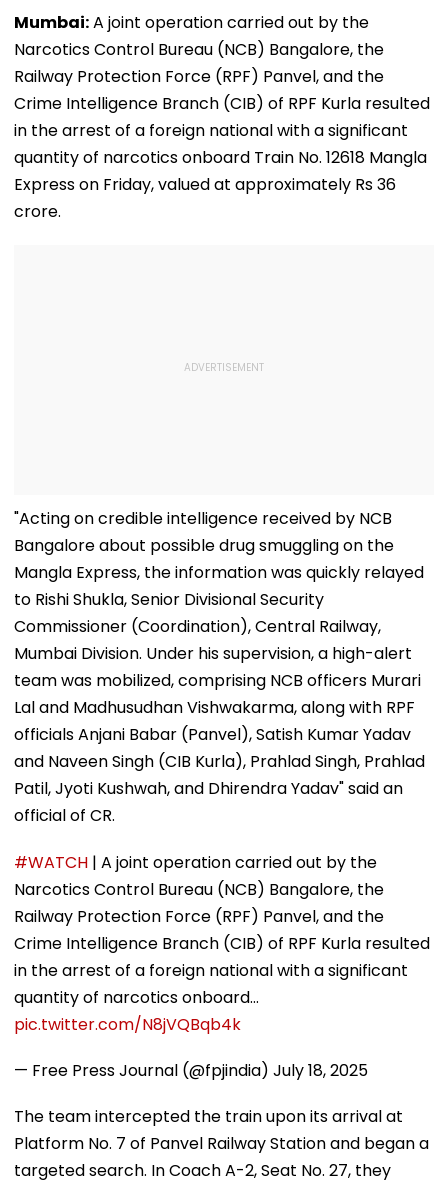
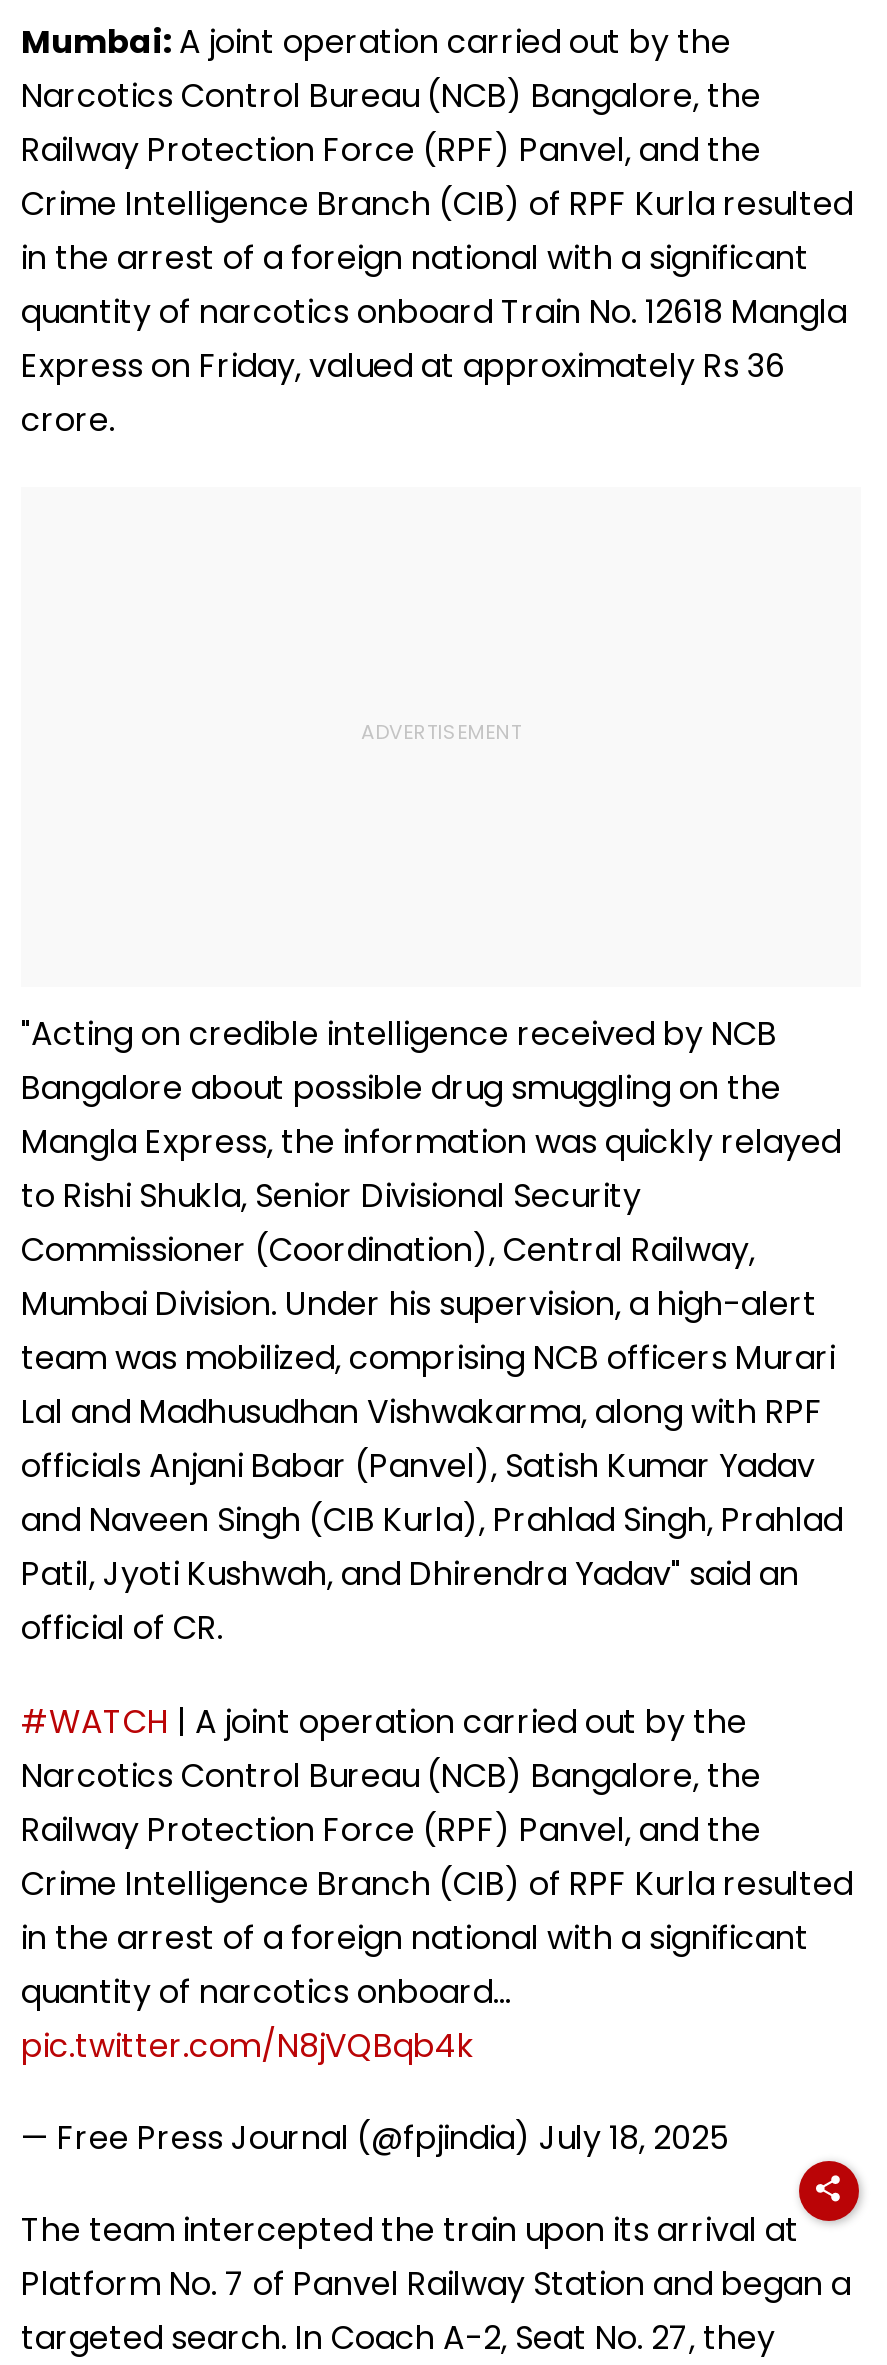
+ [image]
